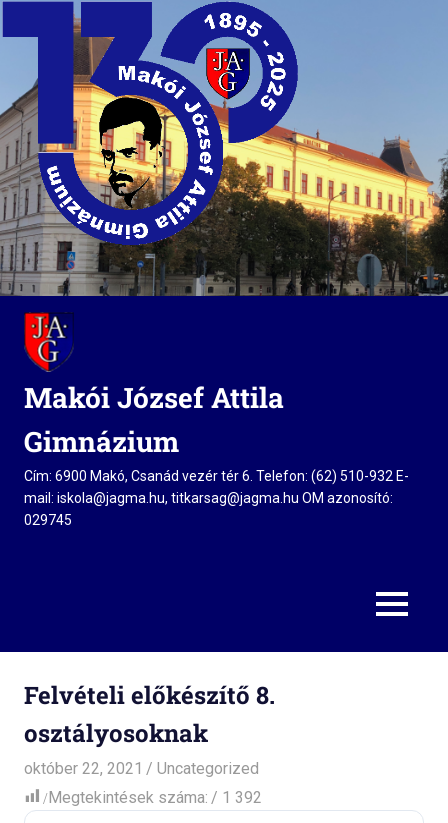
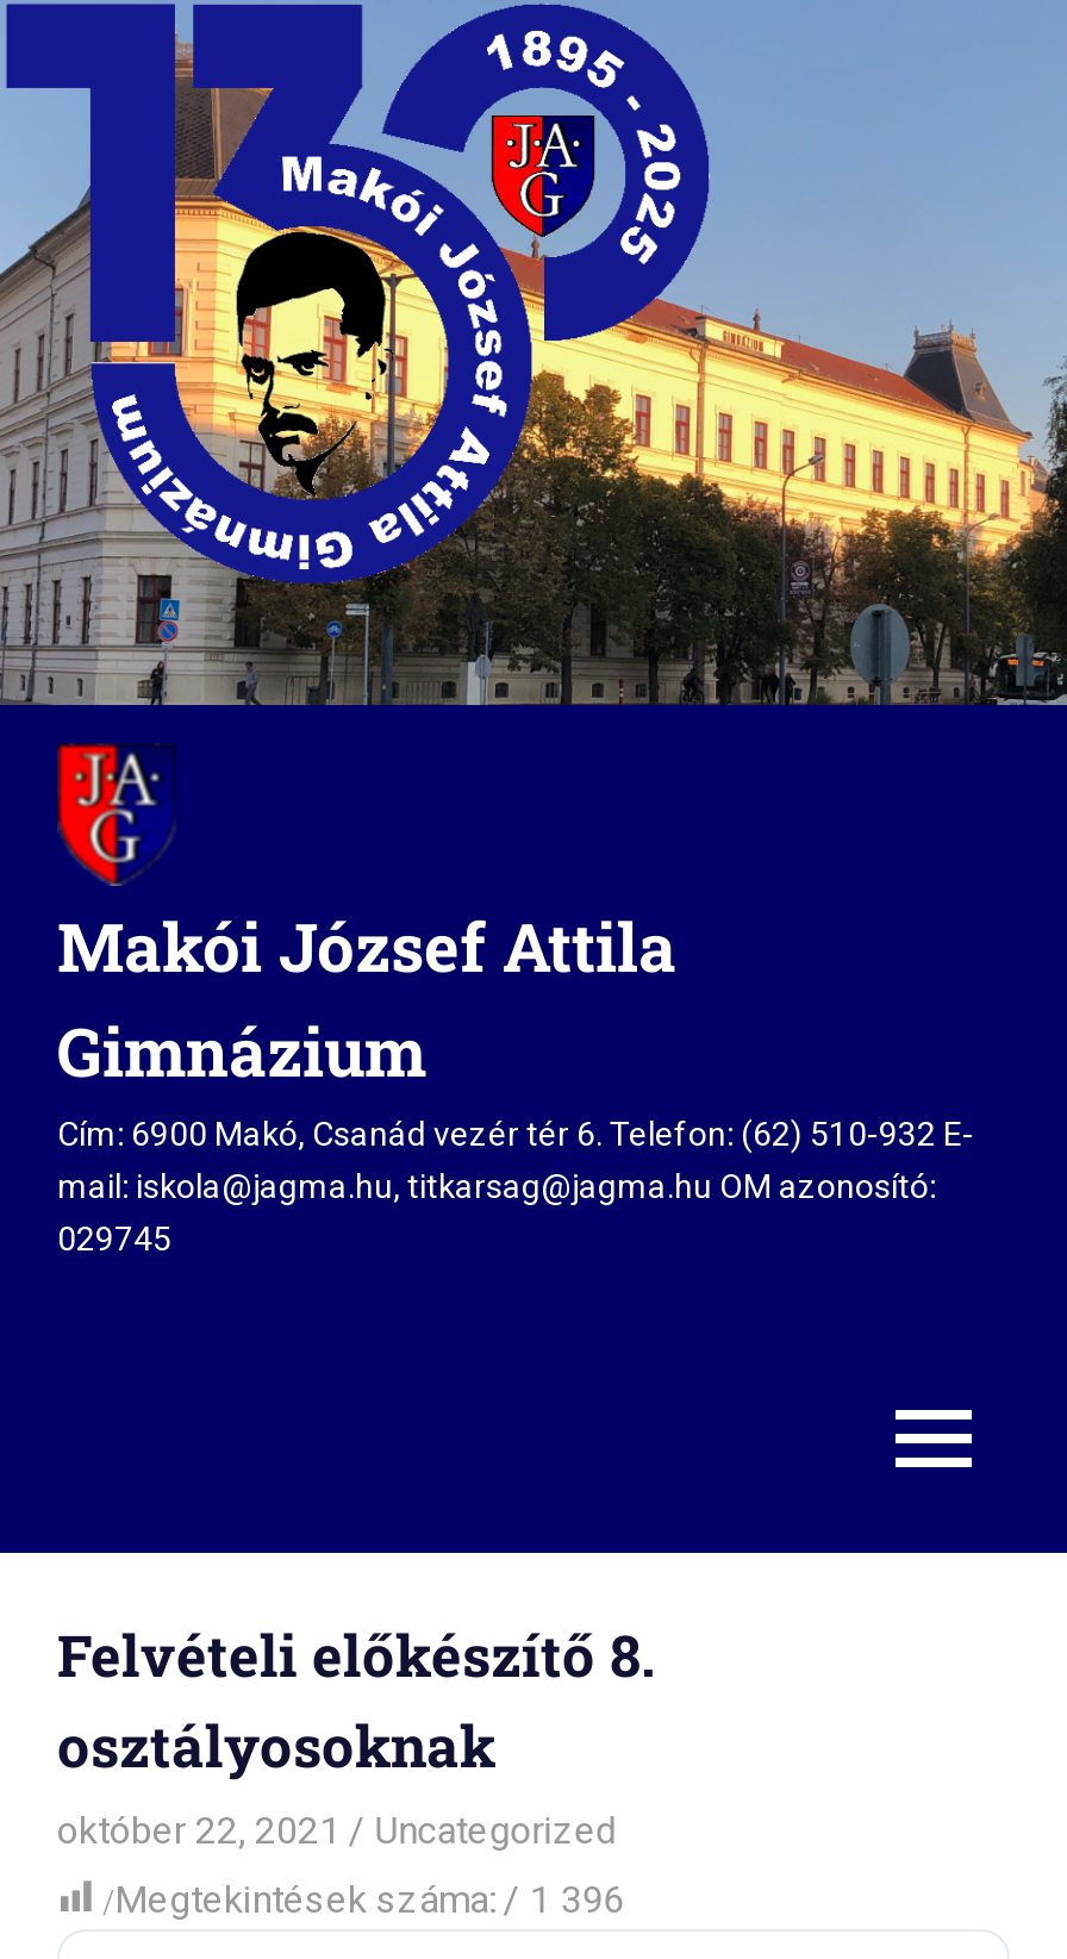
- Megtekintések száma: 1 392
+ Megtekintések száma: 1 396
